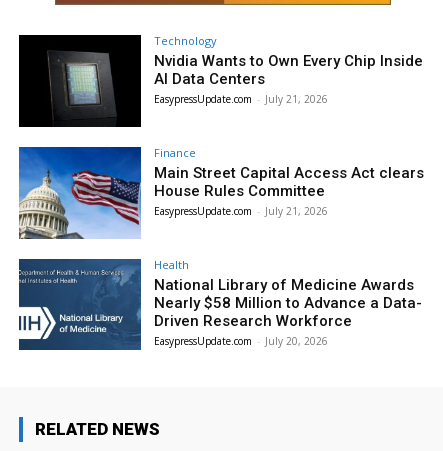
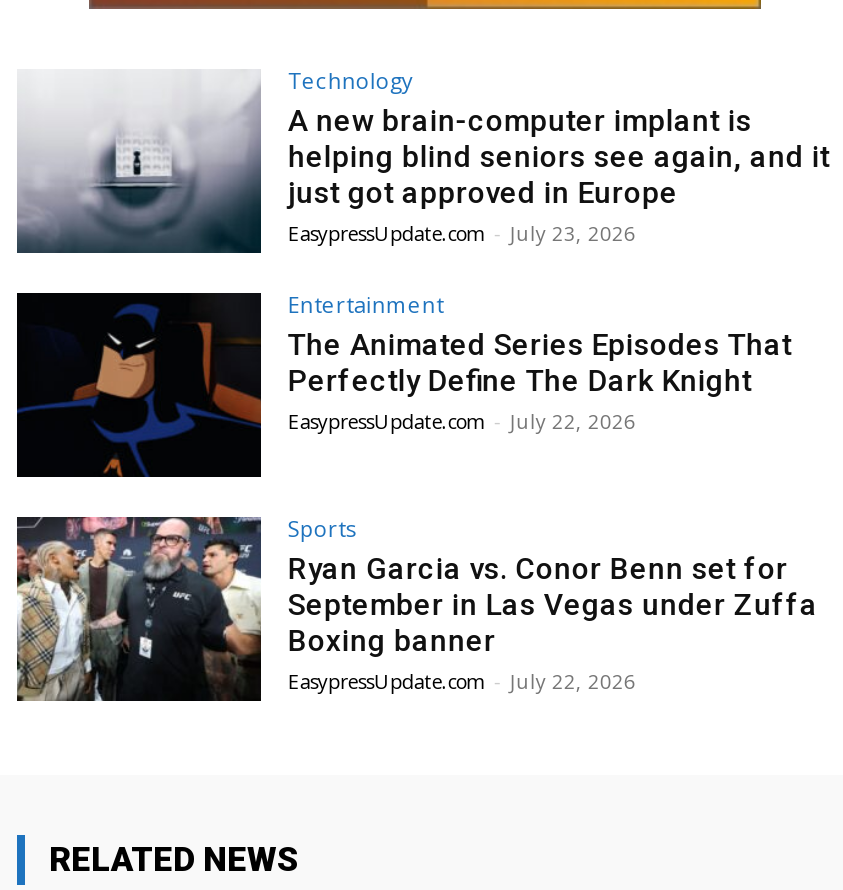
- [image]
- Nvidia Wants to Own Every Chip Inside
- AI Data Centers
- EasypressUpdate.com - July 21, 2026
+ [image]
+ A new brain-computer implant is
+ helping blind seniors see again, and it
+ just got approved in Europe
+ EasypressUpdate.com - July 23, 2026

- [image]
- Finance
- Main Street Capital Access Act clears
- House Rules Committee
- EasypressUpdate.com - July 21, 2026
+ [image]
+ Entertainment
+ The Animated Series Episodes That
+ Perfectly Define The Dark Knight
+ EasypressUpdate.com - July 22, 2026

- [image]
- Health
- National Library of Medicine Awards
- Nearly $58 Million to Advance a Data-
- Driven Research Workforce
- EasypressUpdate.com - July 20, 2026
+ [image]
+ Sports
+ Ryan Garcia vs. Conor Benn set for
+ September in Las Vegas under Zuffa
+ Boxing banner
+ EasypressUpdate.com - July 22, 2026
